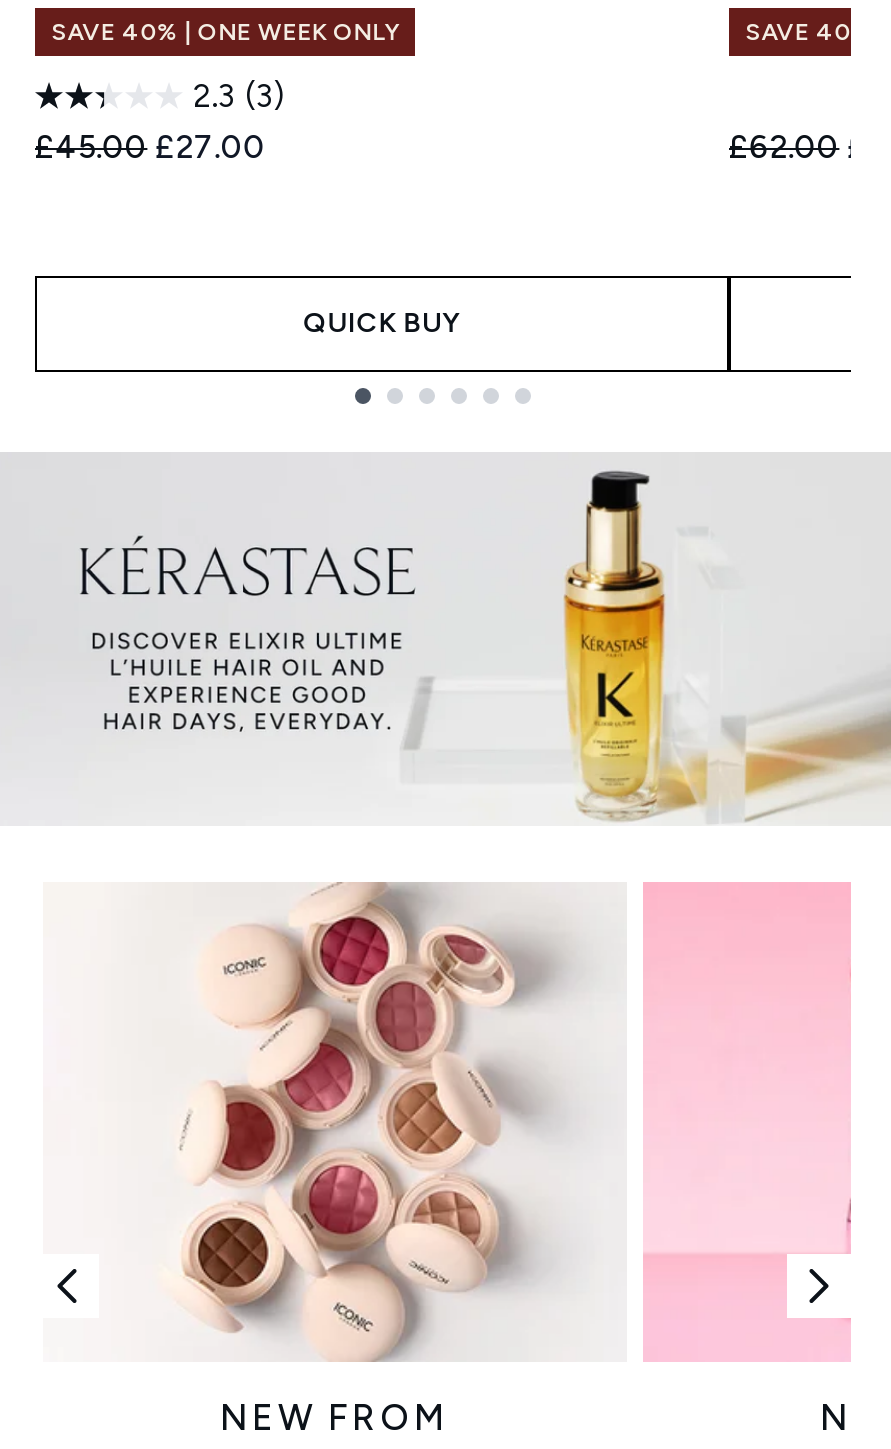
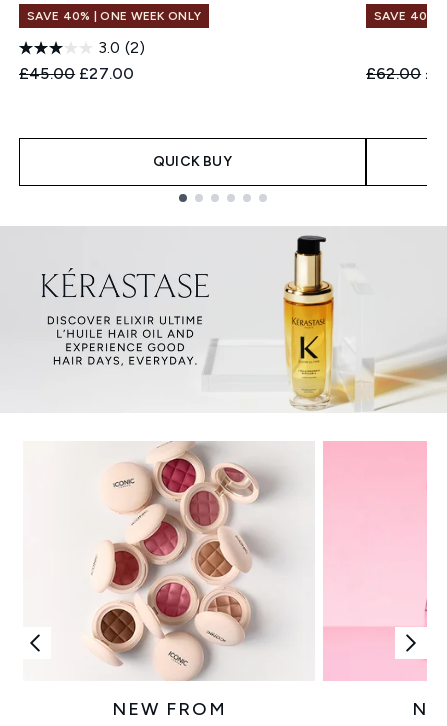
- 2.3 (3)
+ 3.0 (2)
